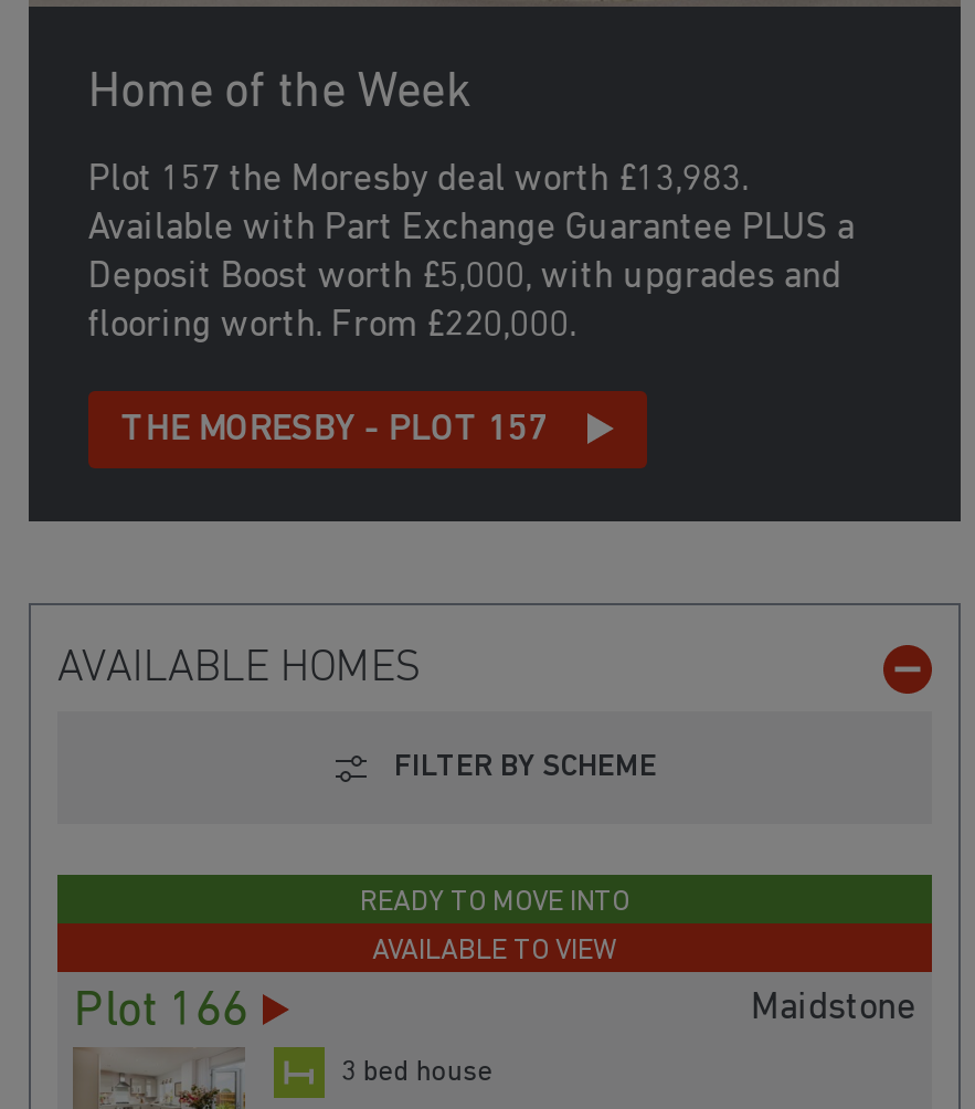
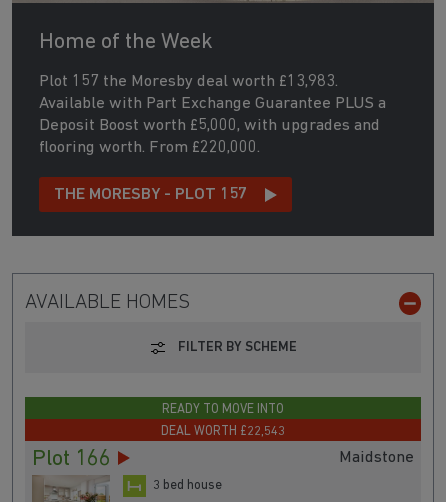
- AVAILABLE TO VIEW
+ DEAL WORTH £22,543
